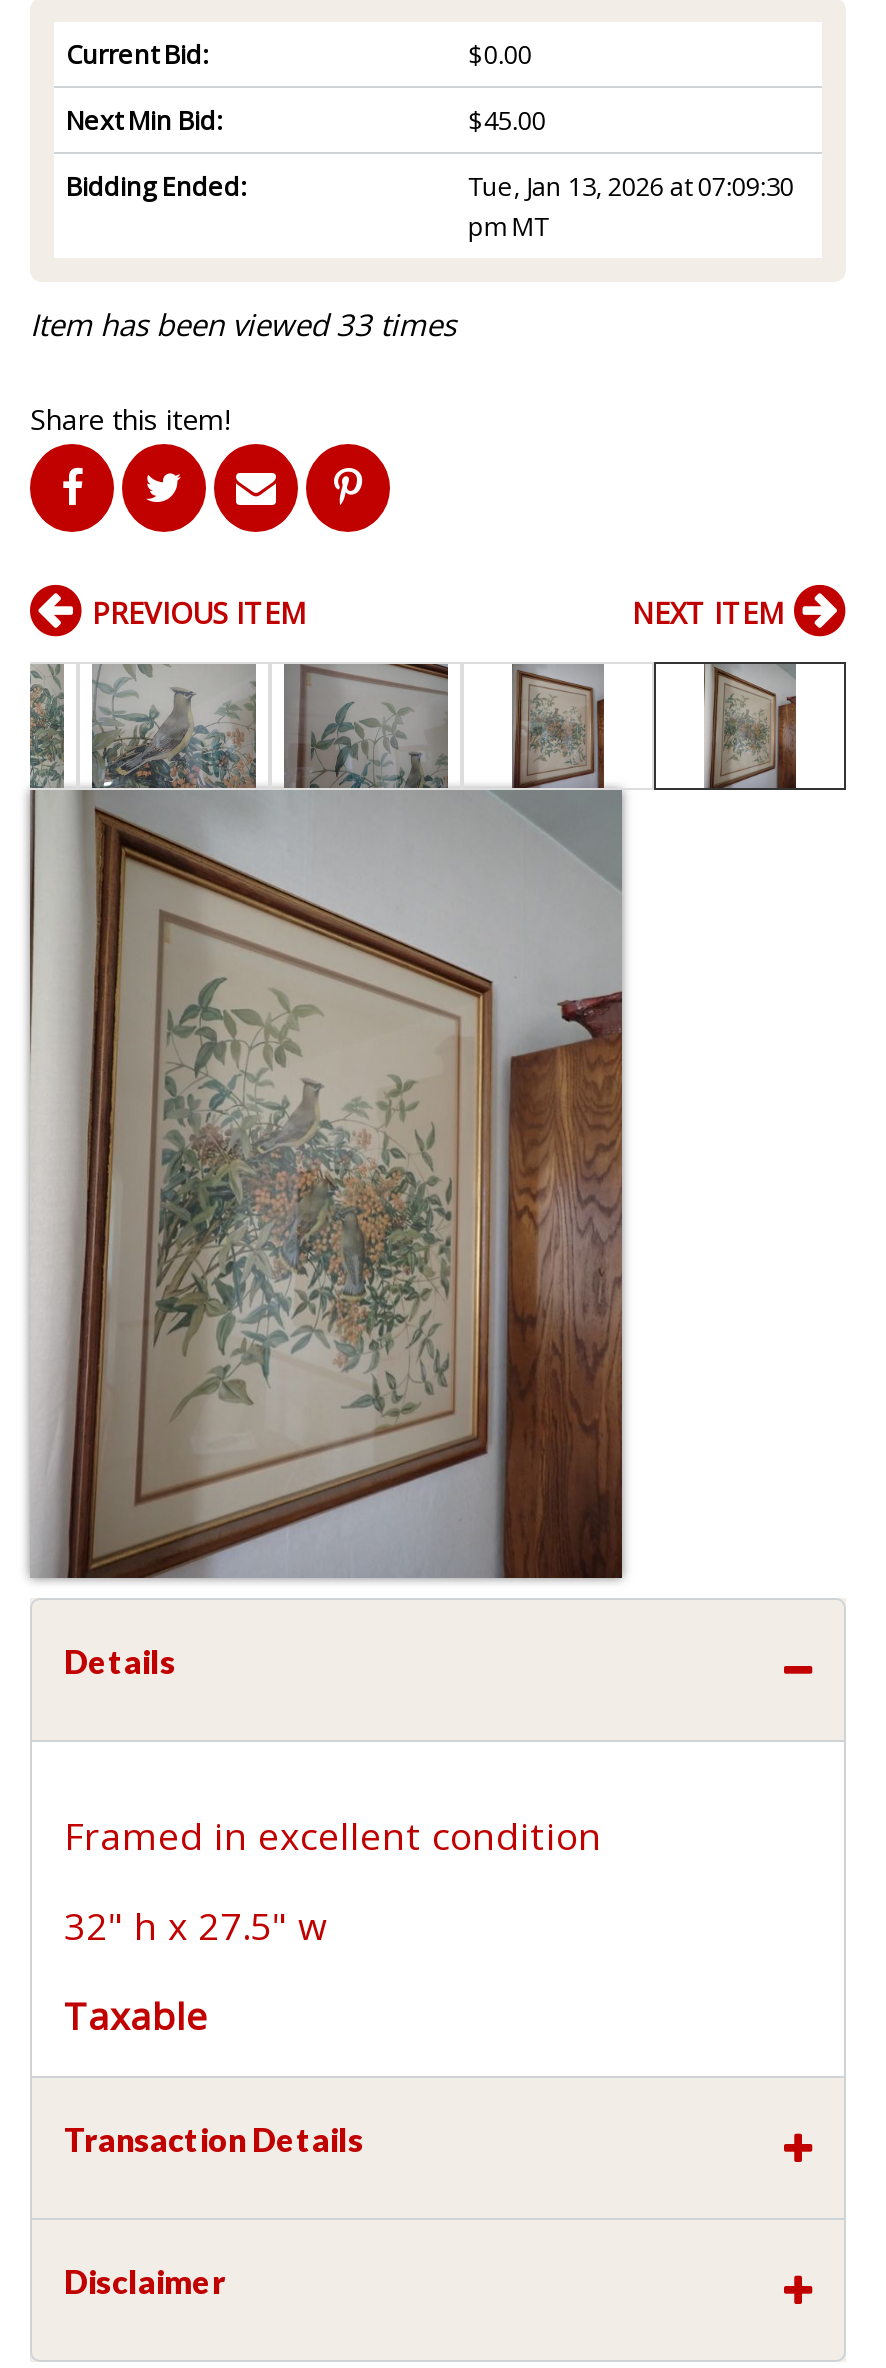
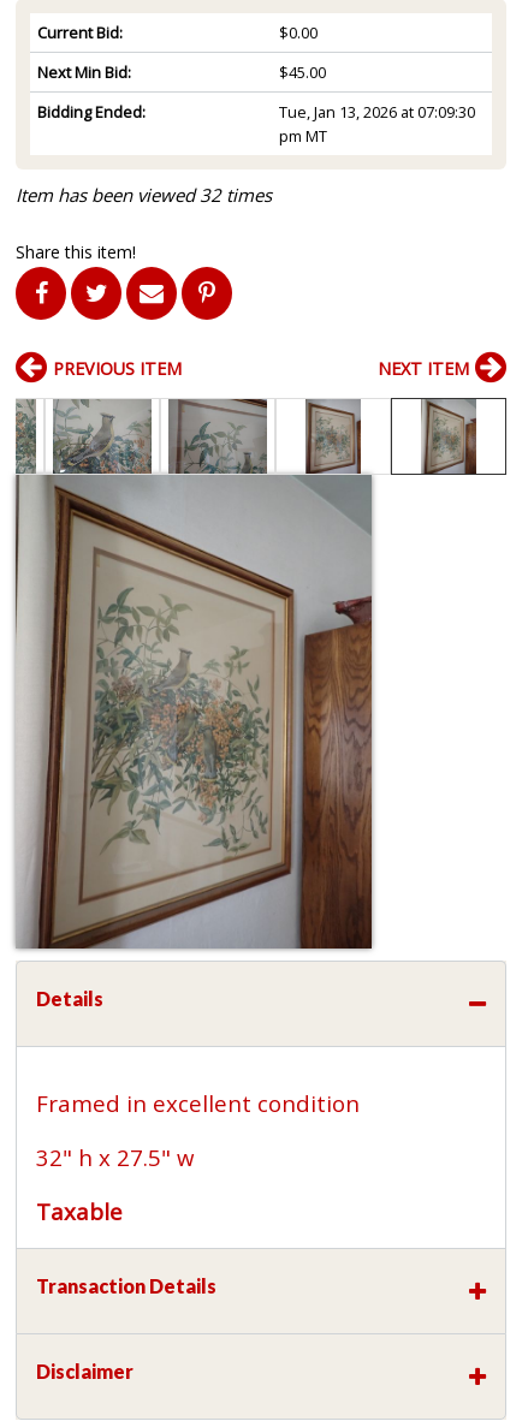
- Item has been viewed 33 times
+ Item has been viewed 32 times
